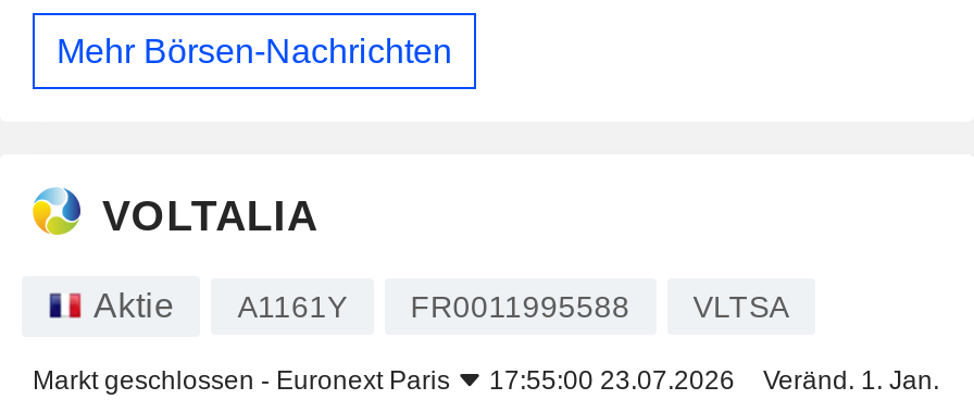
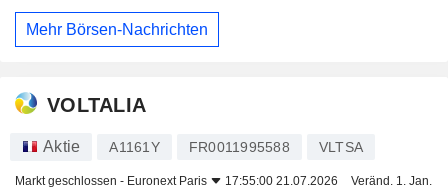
- Markt geschlossen - Euronext Paris 17:55:00 23.07.2026 Veränd. 1. Jan.
+ Markt geschlossen - Euronext Paris 17:55:00 21.07.2026 Veränd. 1. Jan.
